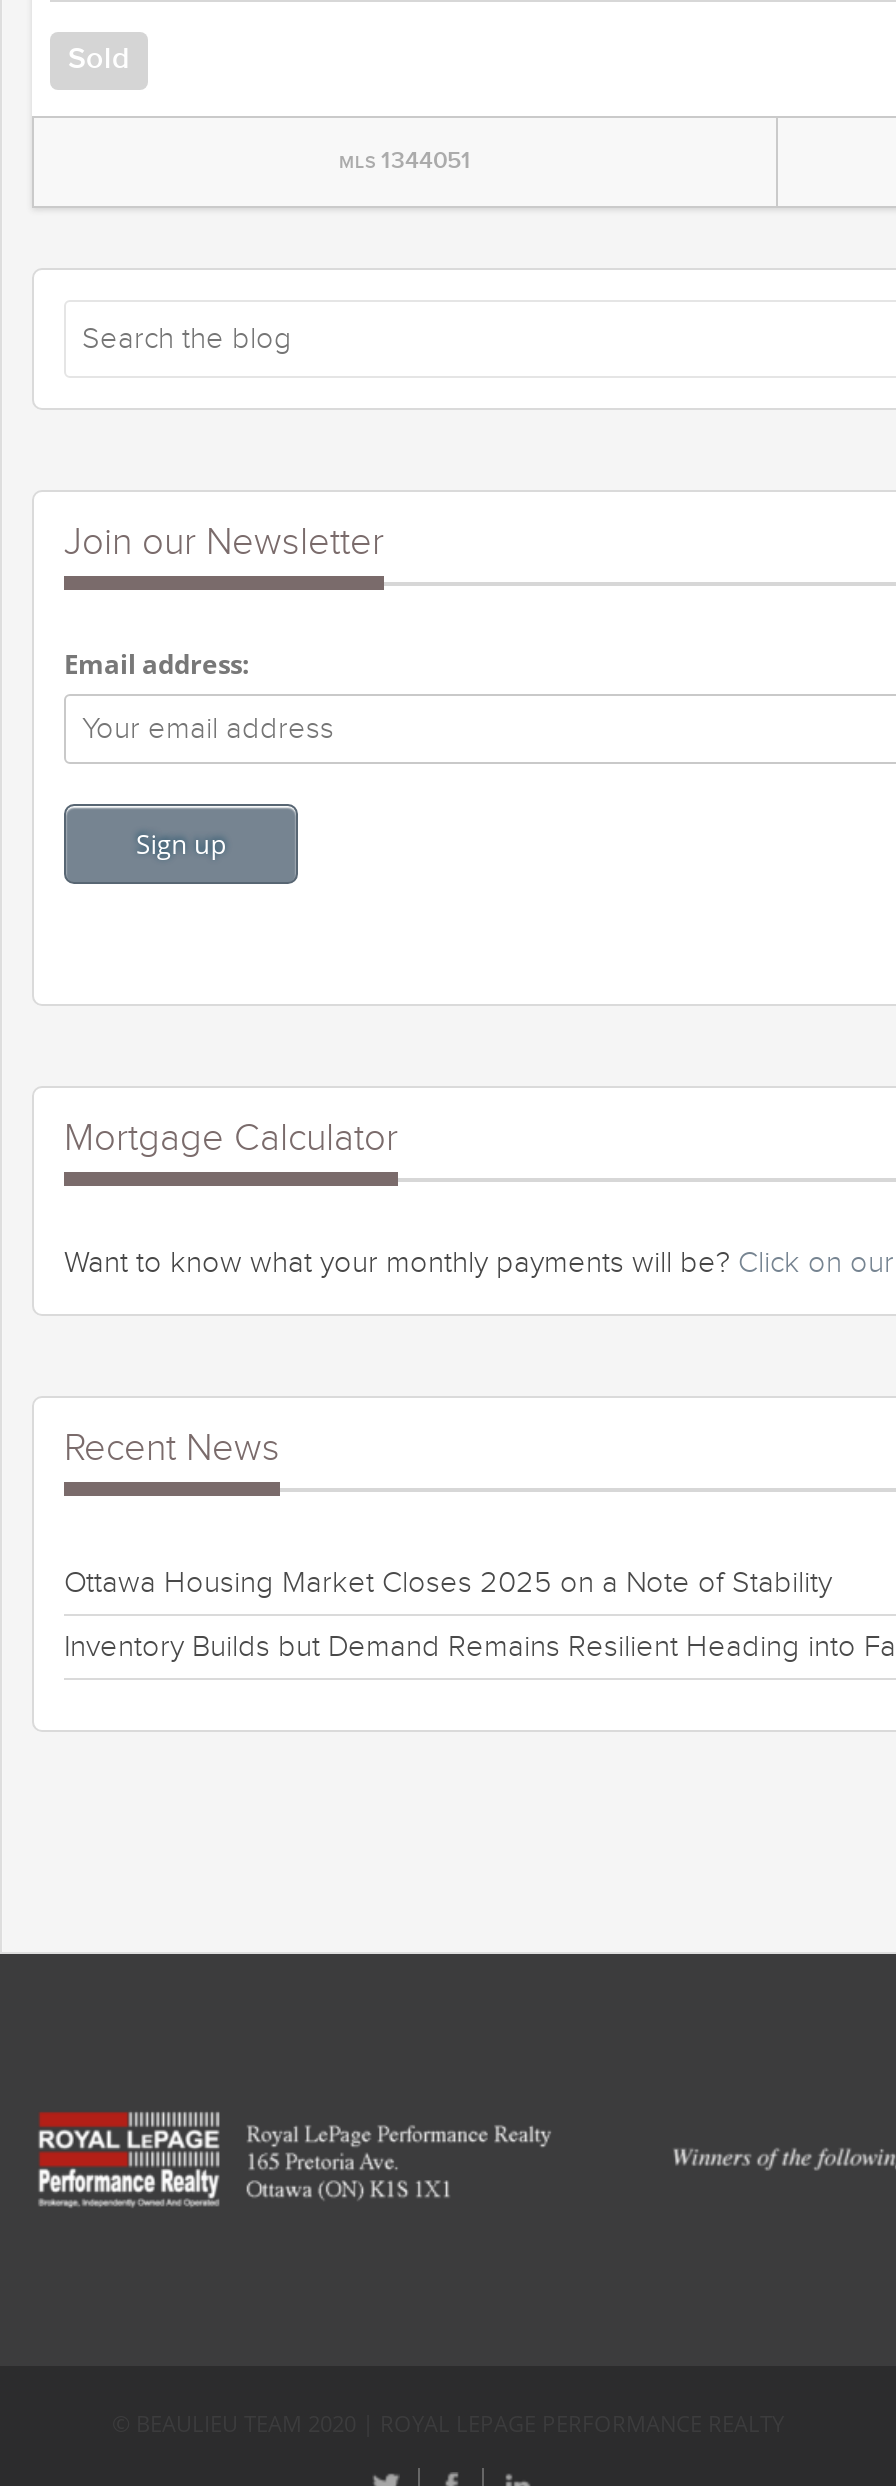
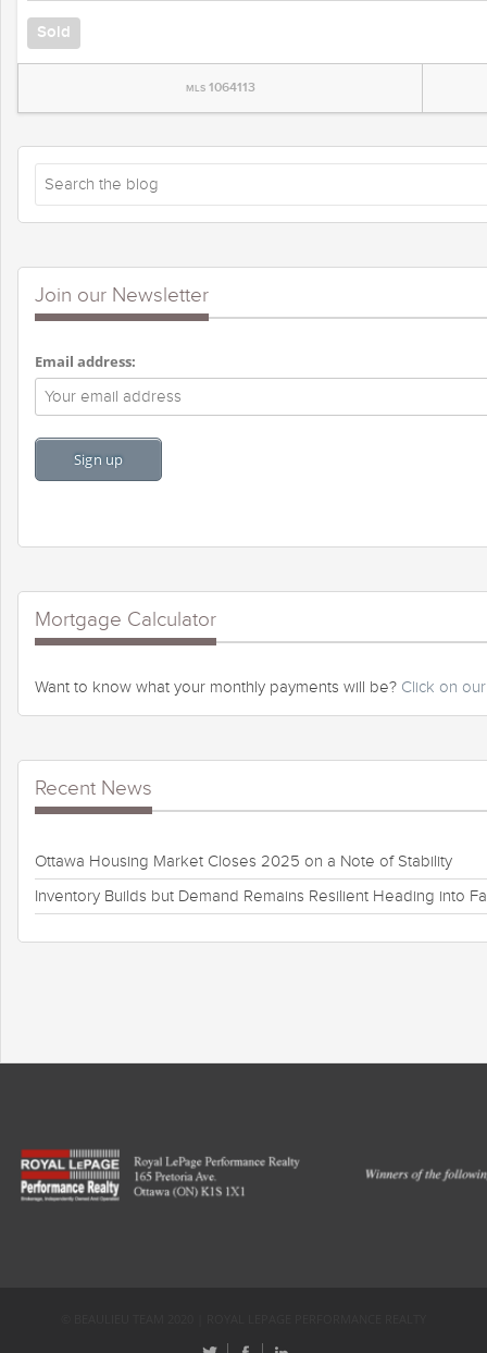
- MLS 1344051
+ MLS 1064113
